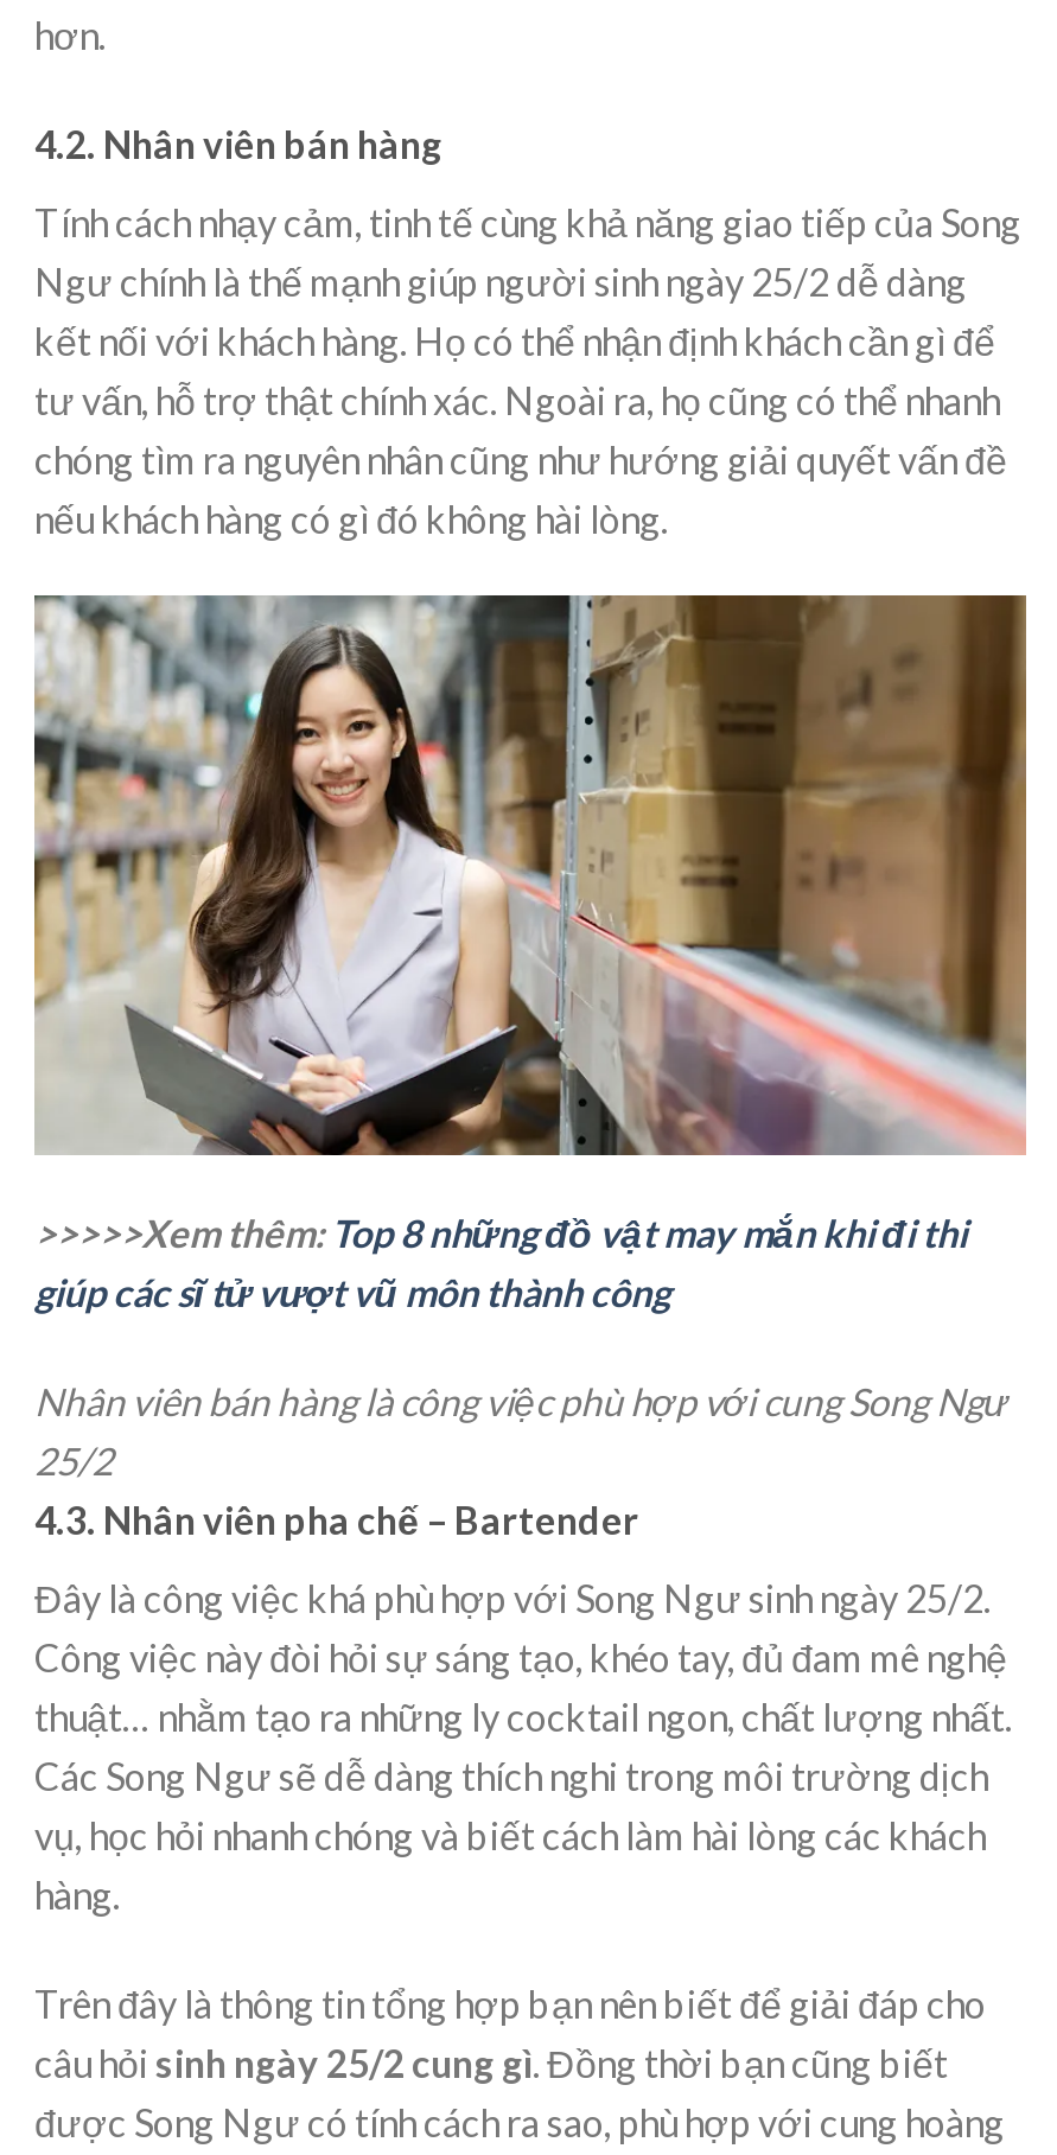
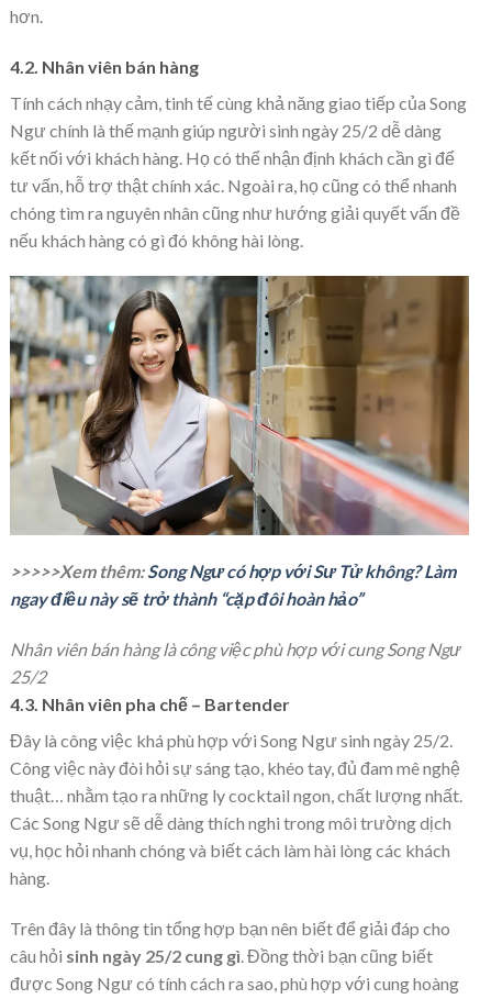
- >>>>>Xem thêm: Top 8 những đồ vật may mắn khi đi thi
- giúp các sĩ tử vượt vũ môn thành công
+ >>>>>Xem thêm: Song Ngư có hợp với Sư Tử không? Làm
+ ngay điều này sẽ trở thành “cặp đôi hoàn hảo”
